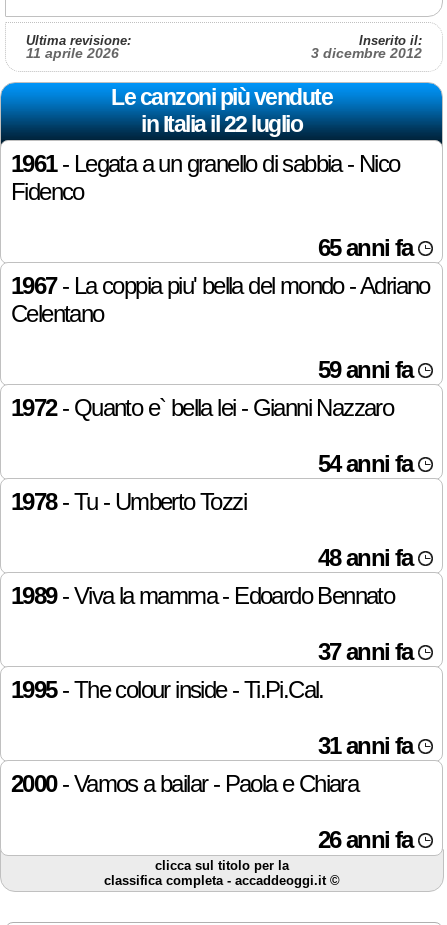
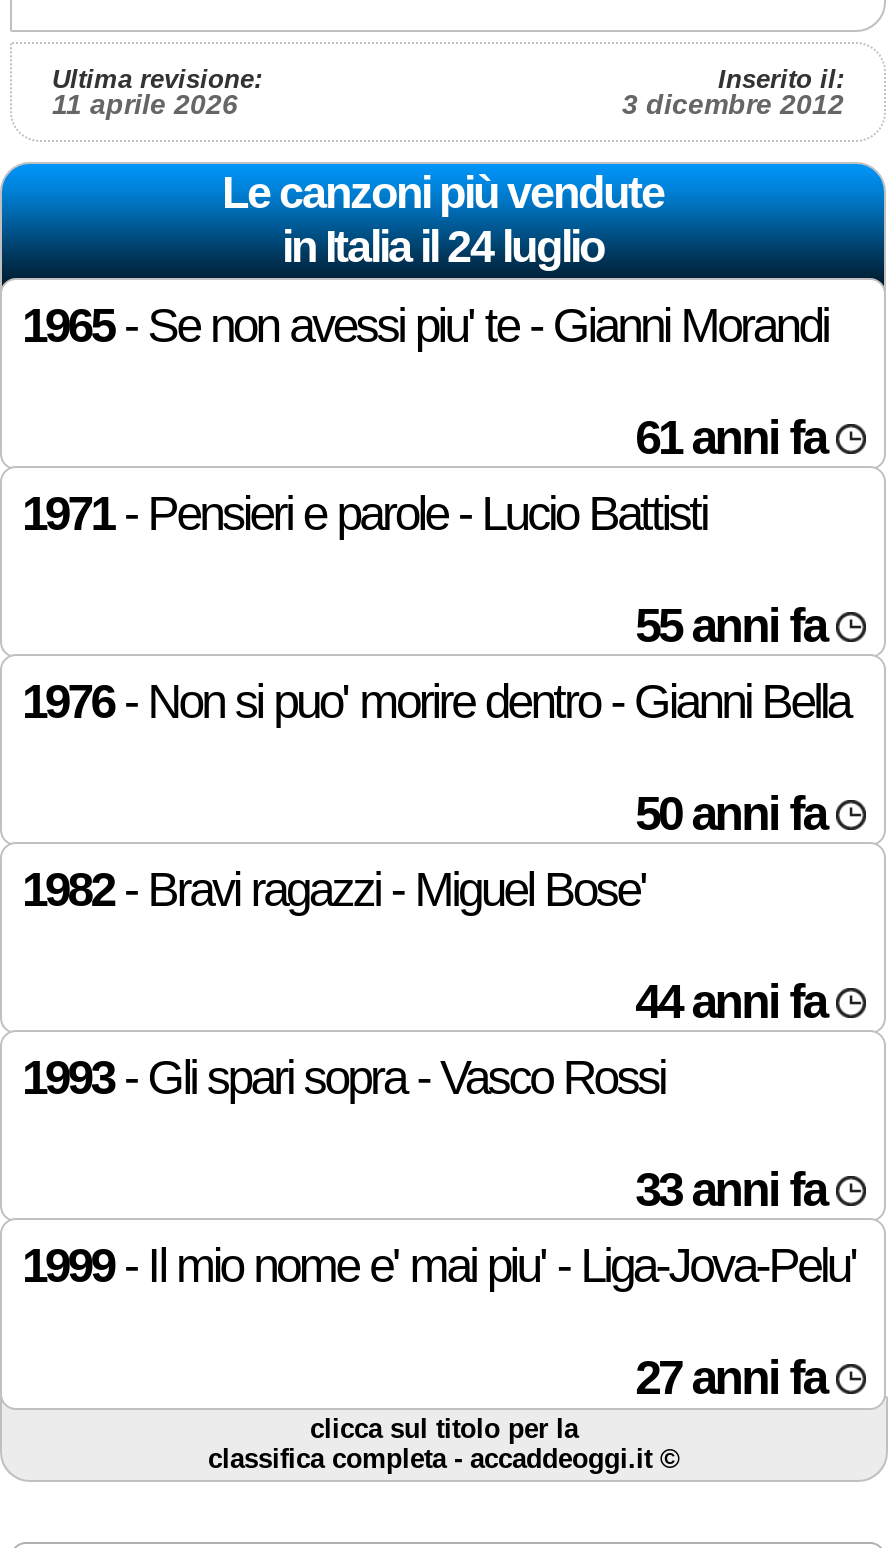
- in Italia il 22 luglio
- 1961 - Legata a un granello di sabbia - Nico
- Fidenco
- 65 anni fa
- 1967 - La coppia piu' bella del mondo - Adriano
- Celentano
- 59 anni fa
- 1972 - Quanto e` bella lei - Gianni Nazzaro
- 54 anni fa
- 1978 - Tu - Umberto Tozzi
- 48 anni fa
- 1989 - Viva la mamma - Edoardo Bennato
- 37 anni fa
- 1995 - The colour inside - Ti.Pi.Cal.
- 31 anni fa
- 2000 - Vamos a bailar - Paola e Chiara
- 26 anni fa
+ in Italia il 24 luglio
+ 1965 - Se non avessi piu' te - Gianni Morandi
+ 61 anni fa
+ 1971 - Pensieri e parole - Lucio Battisti
+ 55 anni fa
+ 1976 - Non si puo' morire dentro - Gianni Bella
+ 50 anni fa
+ 1982 - Bravi ragazzi - Miguel Bose'
+ 44 anni fa
+ 1993 - Gli spari sopra - Vasco Rossi
+ 33 anni fa
+ 1999 - Il mio nome e' mai piu' - Liga-Jova-Pelu'
+ 27 anni fa
